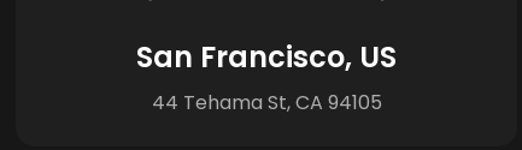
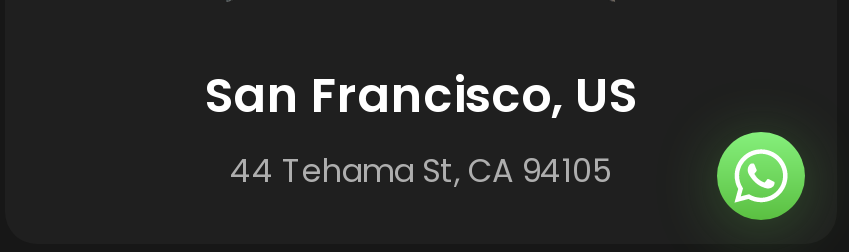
+ [image]
